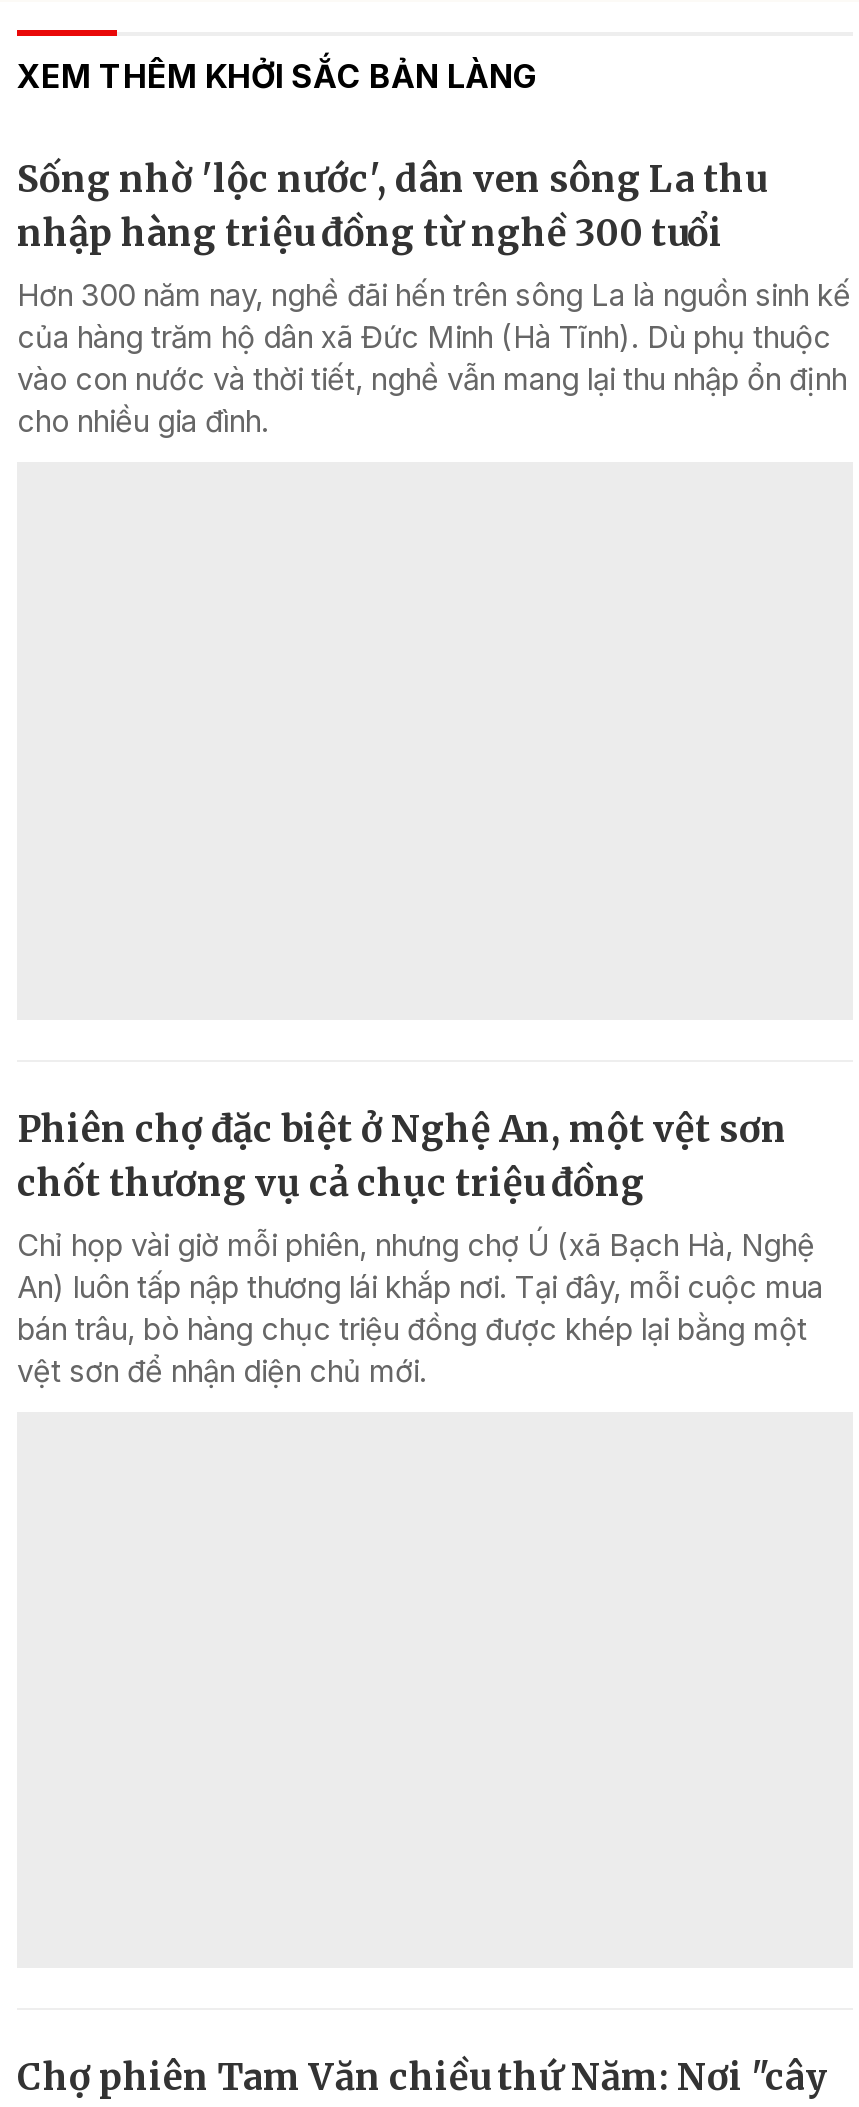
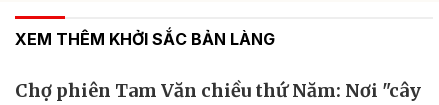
- Sống nhờ 'lộc nước', dân ven sông La thu
- nhập hàng triệu đồng từ nghề 300 tuổi
- Hơn 300 năm nay, nghề đãi hến trên sông La là nguồn sinh kế
- của hàng trăm hộ dân xã Đức Minh (Hà Tĩnh). Dù phụ thuộc
- vào con nước và thời tiết, nghề vẫn mang lại thu nhập ổn định
- cho nhiều gia đình.

- Phiên chợ đặc biệt ở Nghệ An, một vệt sơn
- chốt thương vụ cả chục triệu đồng
- Chỉ họp vài giờ mỗi phiên, nhưng chợ Ú (xã Bạch Hà, Nghệ
- An) luôn tấp nập thương lái khắp nơi. Tại đây, mỗi cuộc mua
- bán trâu, bò hàng chục triệu đồng được khép lại bằng một
- vệt sơn để nhận diện chủ mới.
